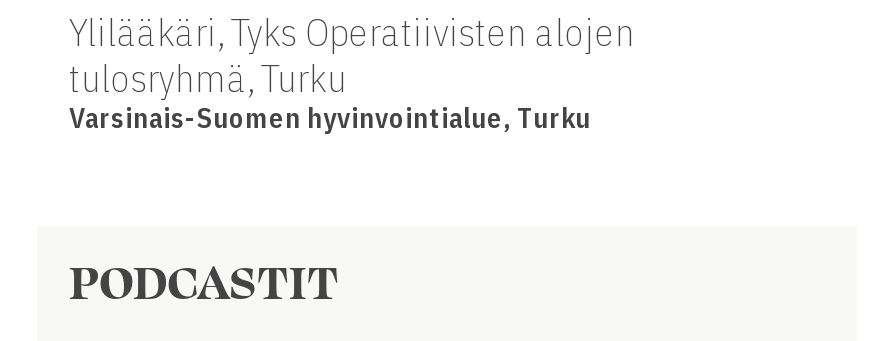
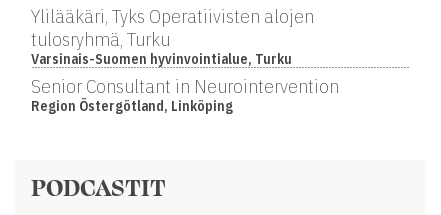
+ Senior Consultant in Neurointervention
+ Region Östergötland, Linköping
